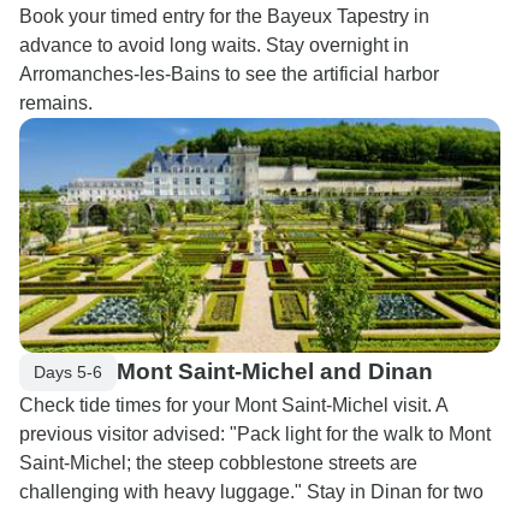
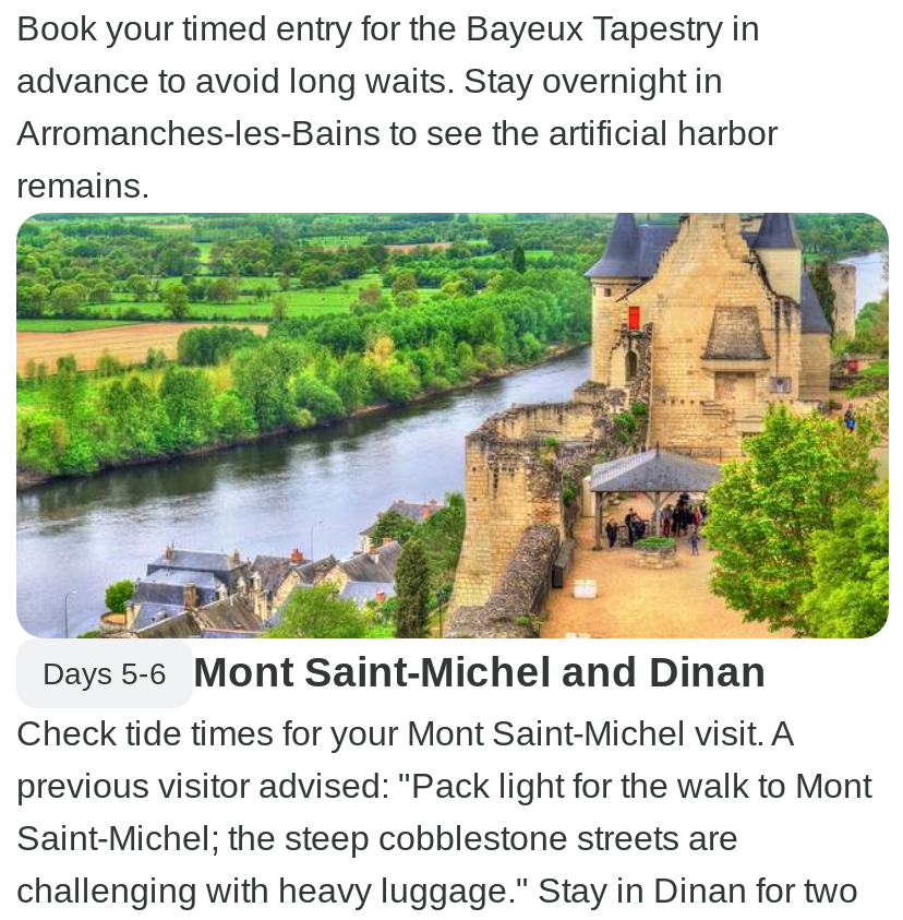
- [image]
+ [image]
